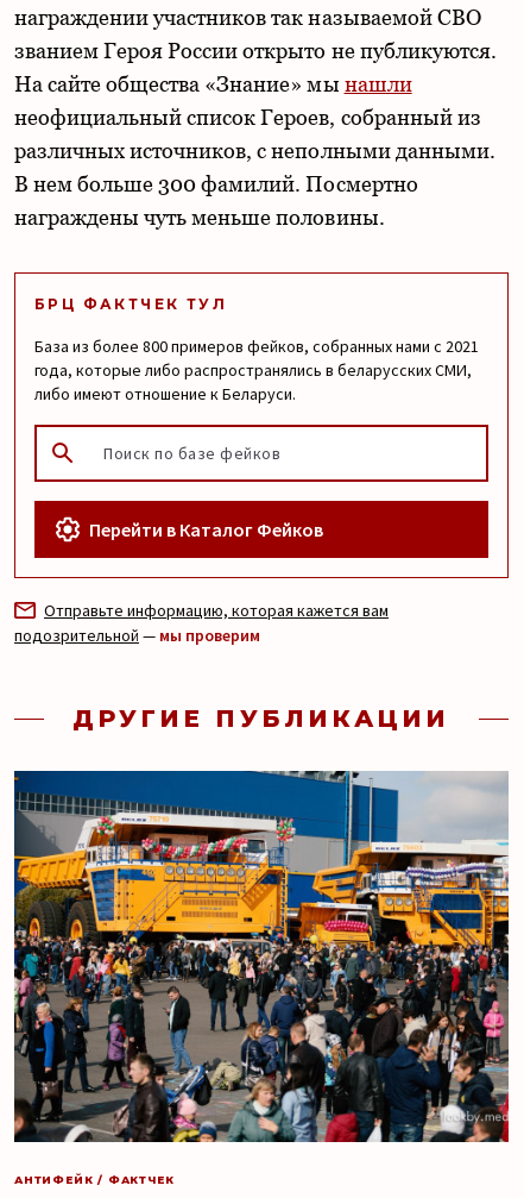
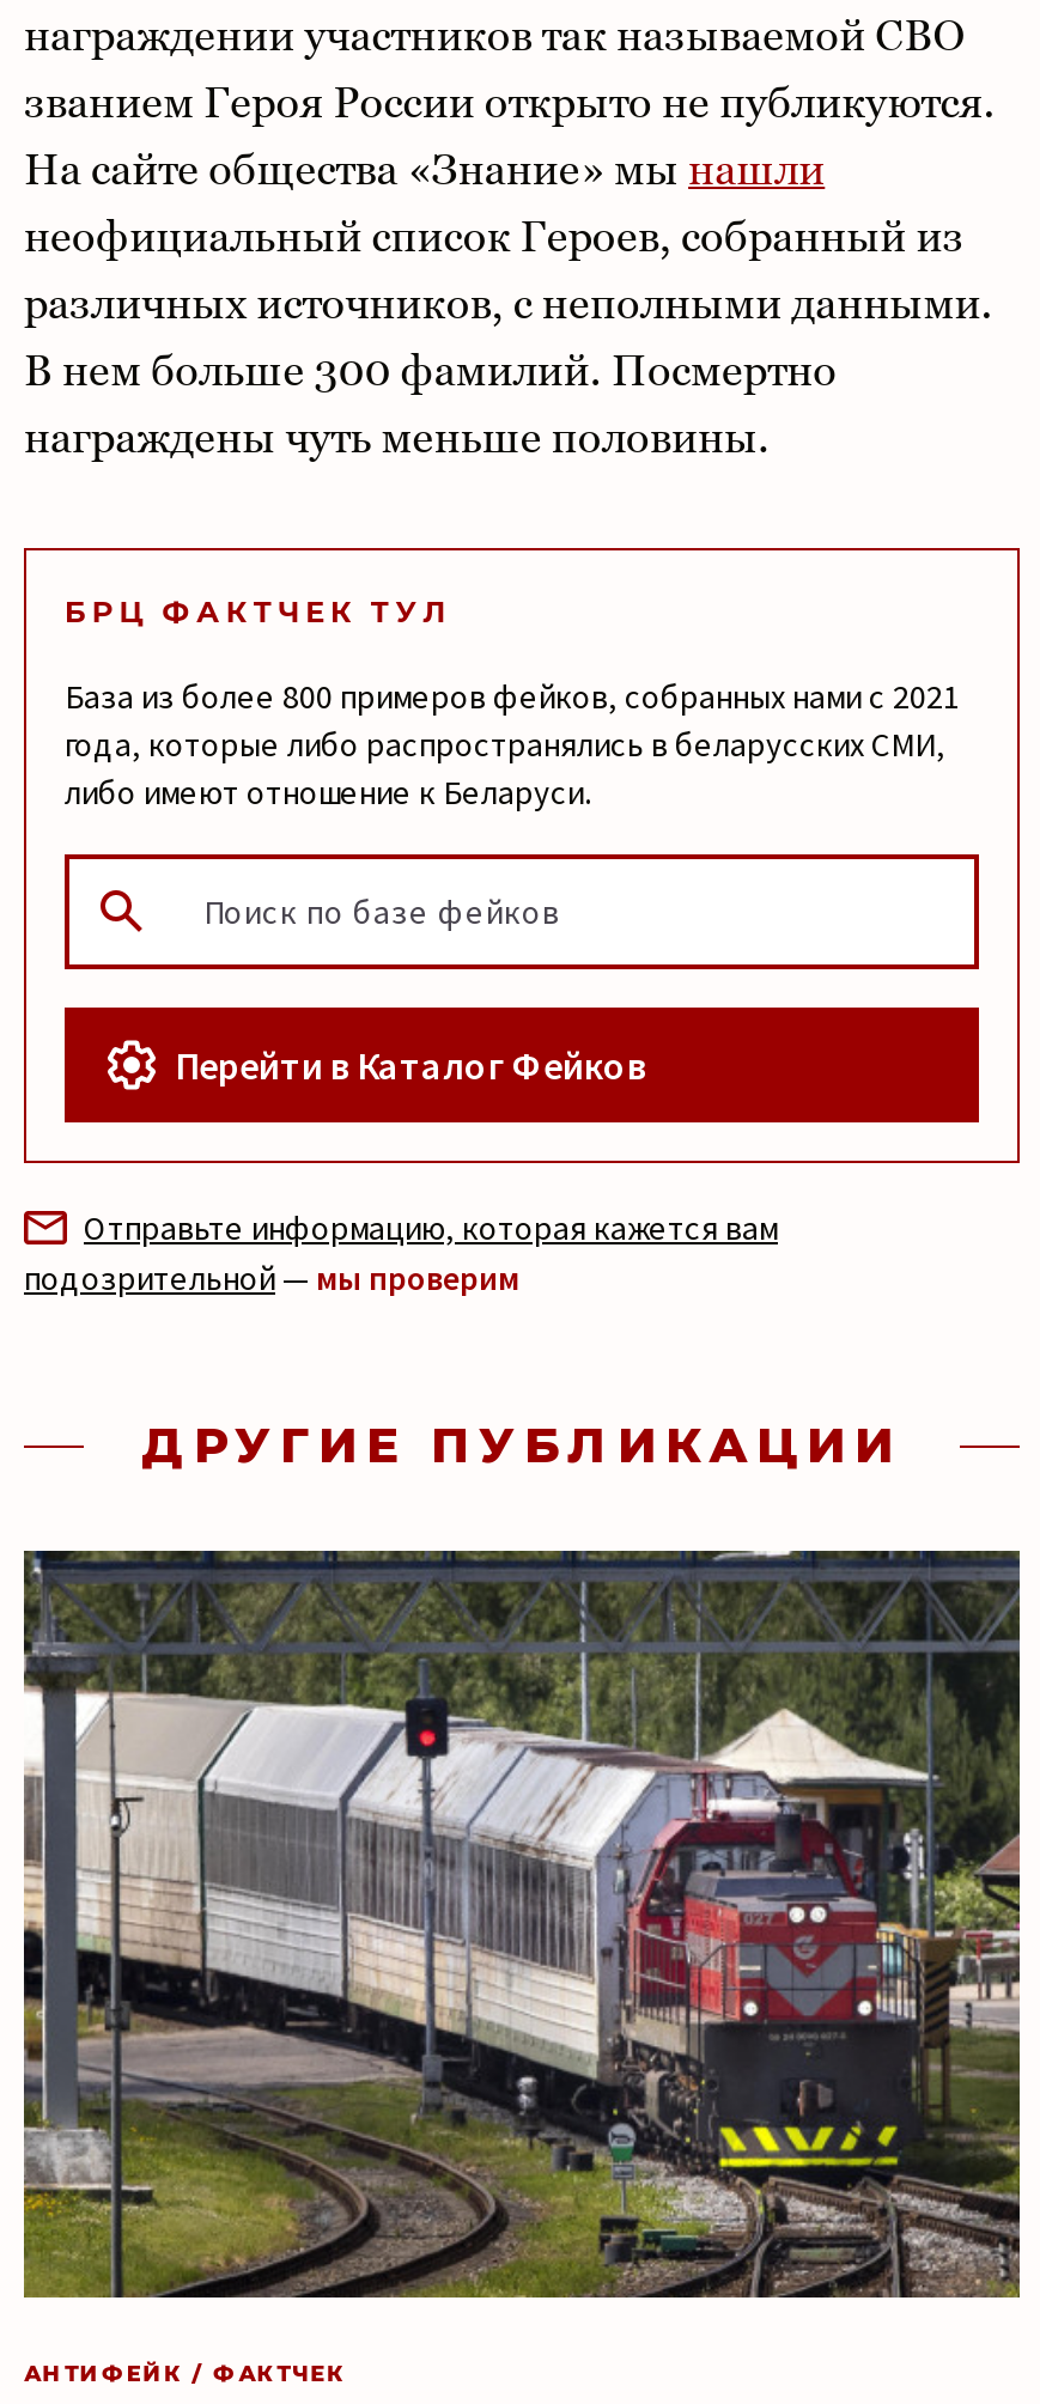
- [image]
+ [image]
